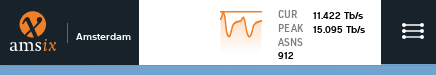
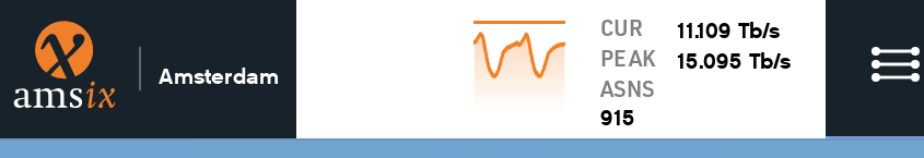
- CUR 11.422 Tb/s
+ CUR 11.109 Tb/s

- 912
+ 915
